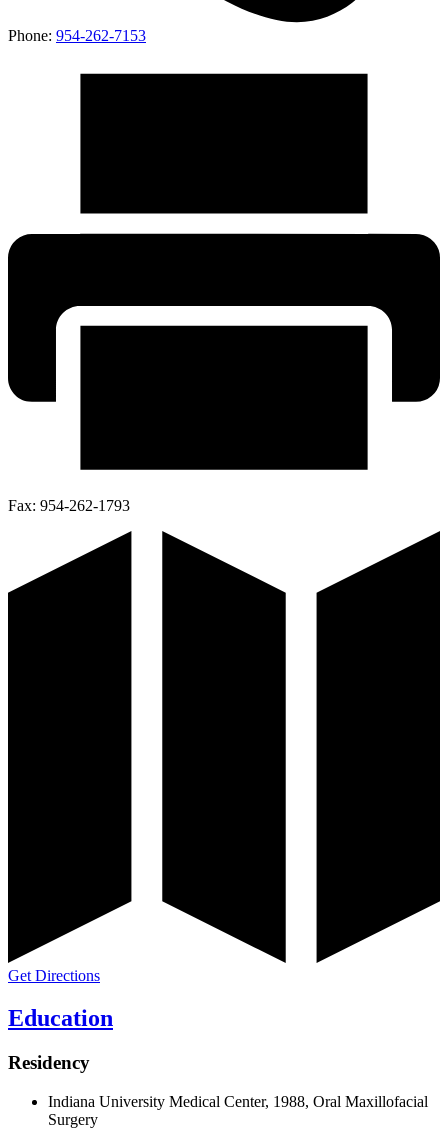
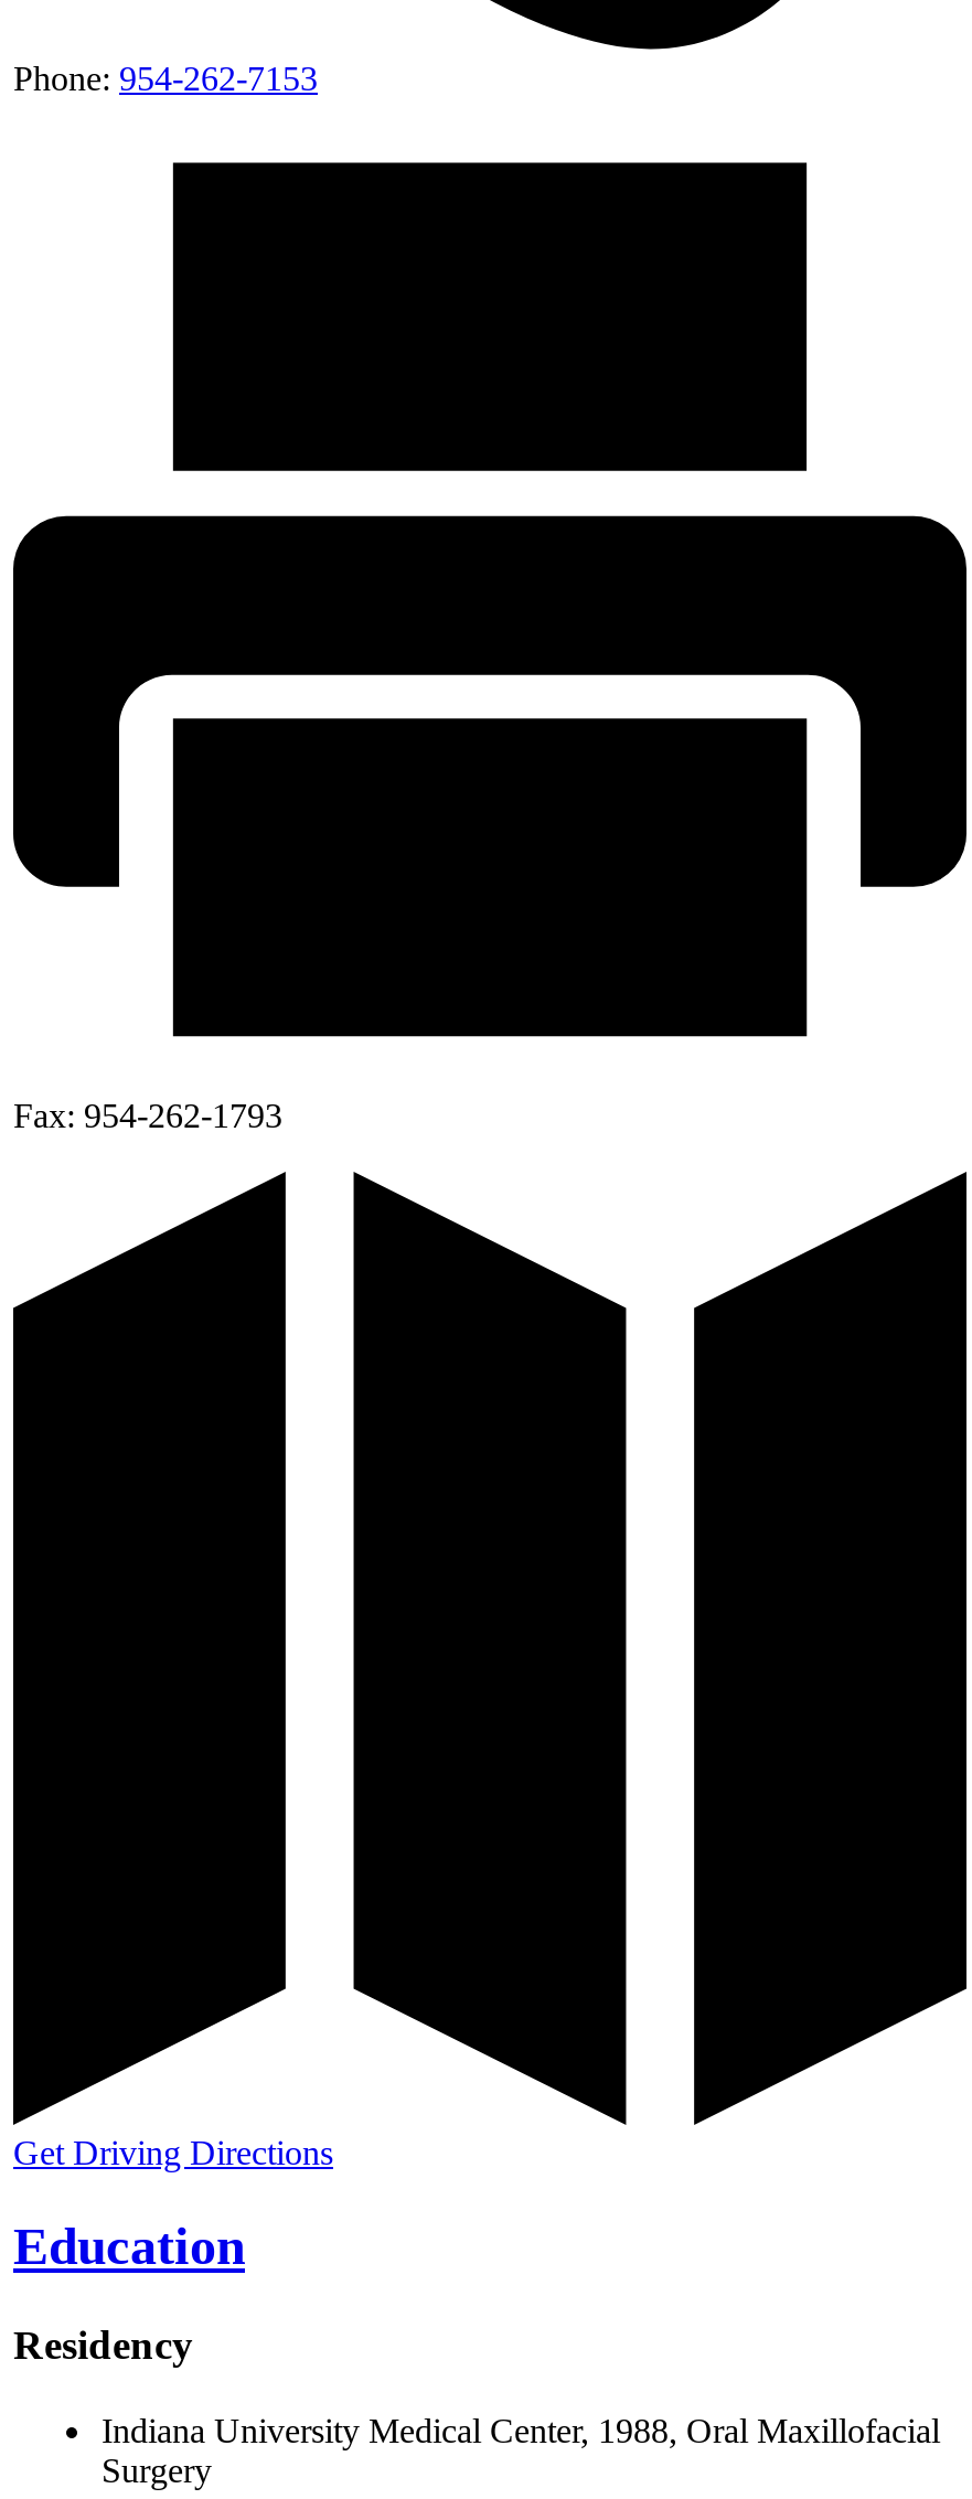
- Get Directions
+ Get Driving Directions
